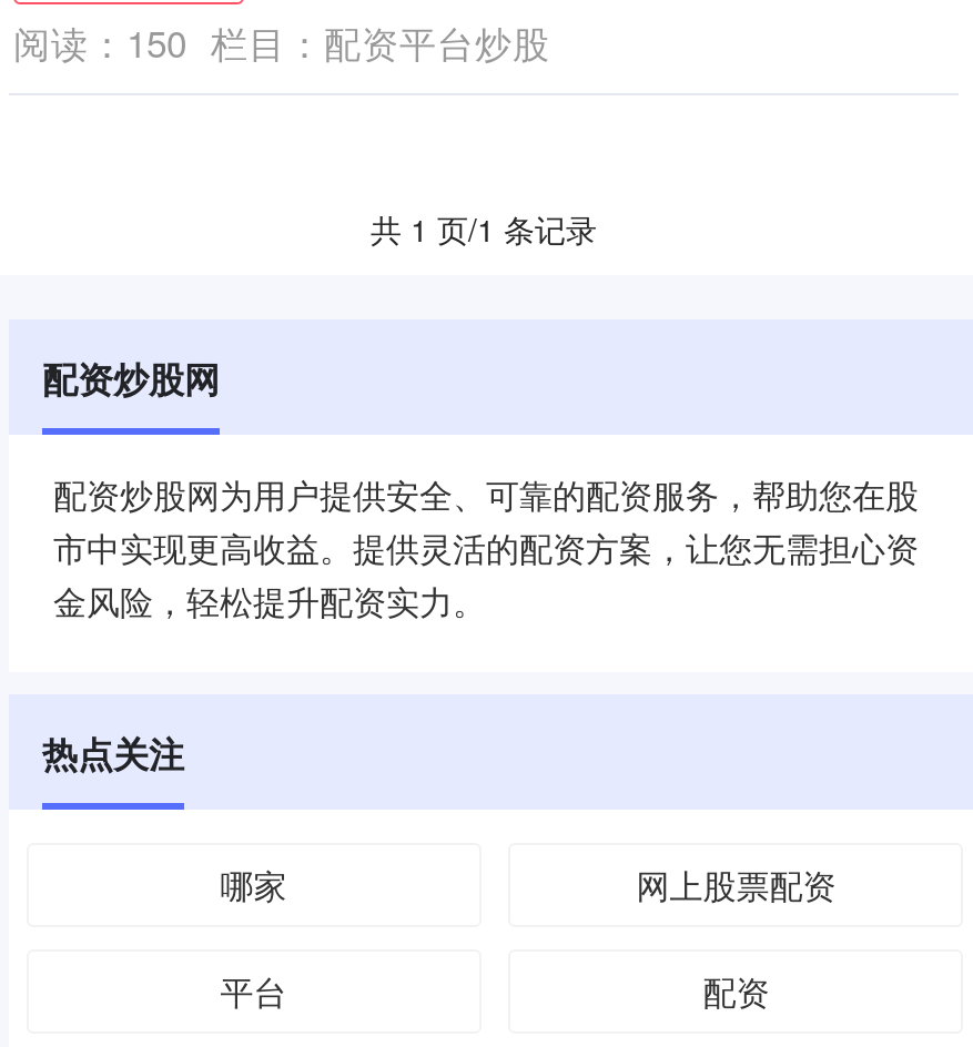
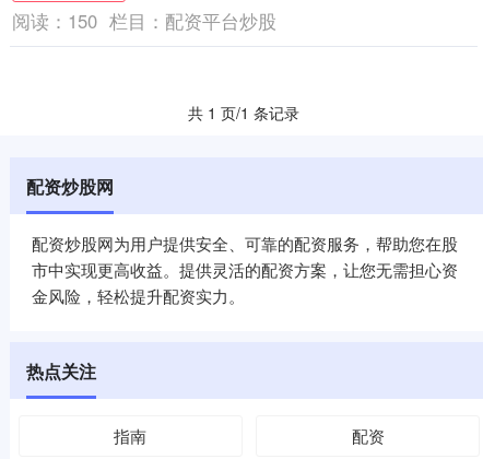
- 哪家
- 网上股票配资
- 平台
+ 指南
